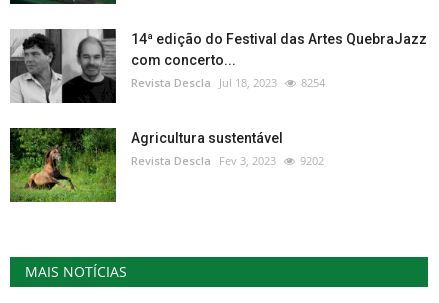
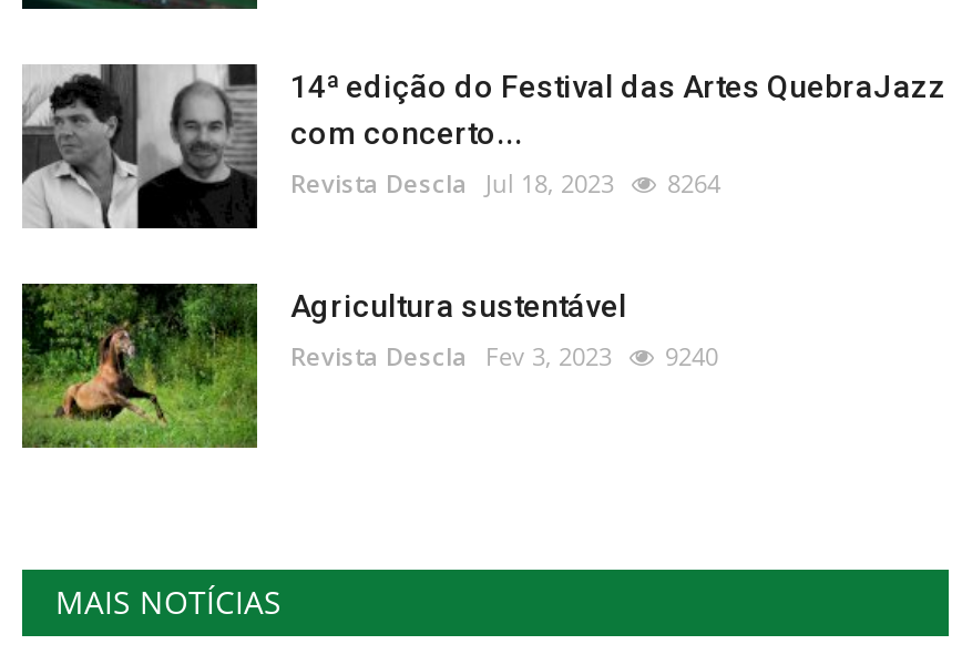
- Revista Descla Jul 18, 2023 8254
+ Revista Descla Jul 18, 2023 8264

- Revista Descla Fev 3, 2023 9202
+ Revista Descla Fev 3, 2023 9240
